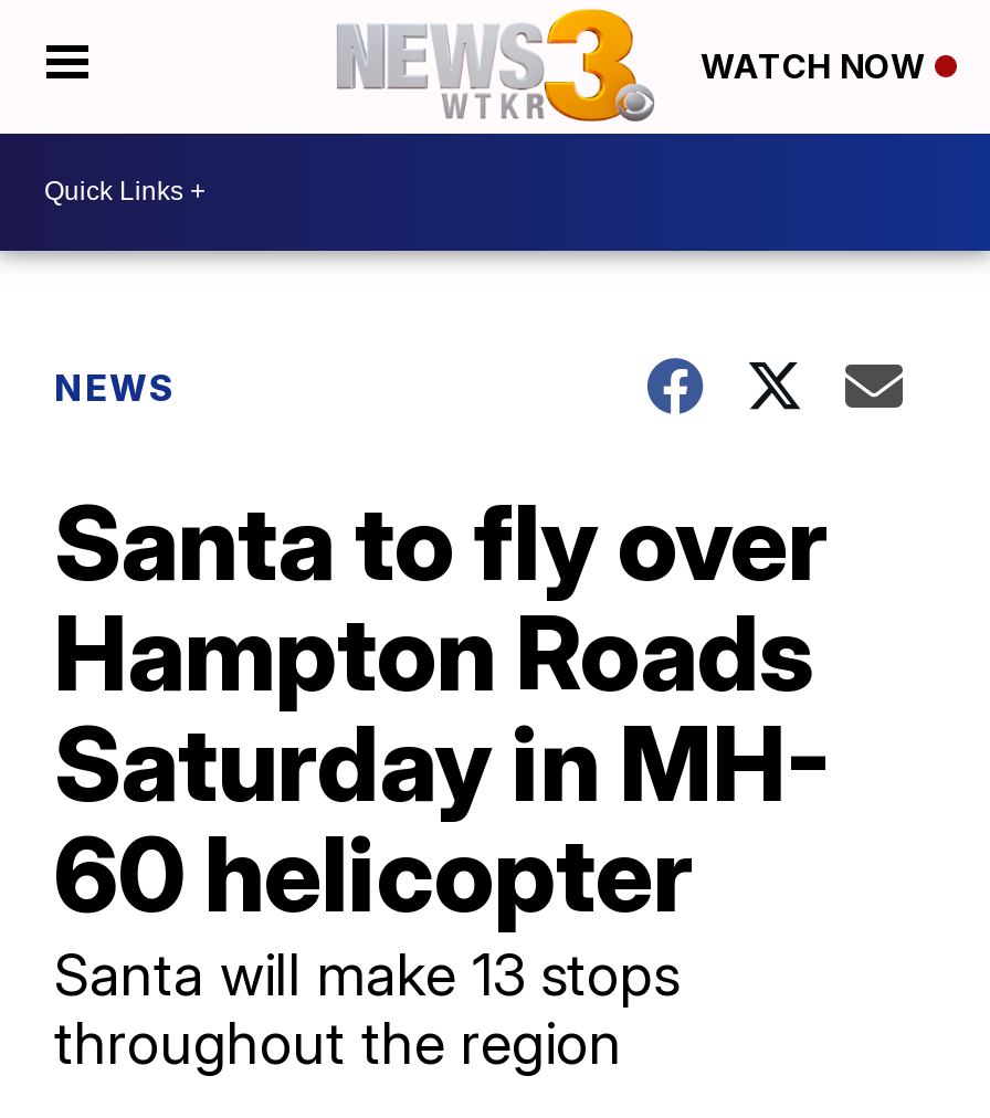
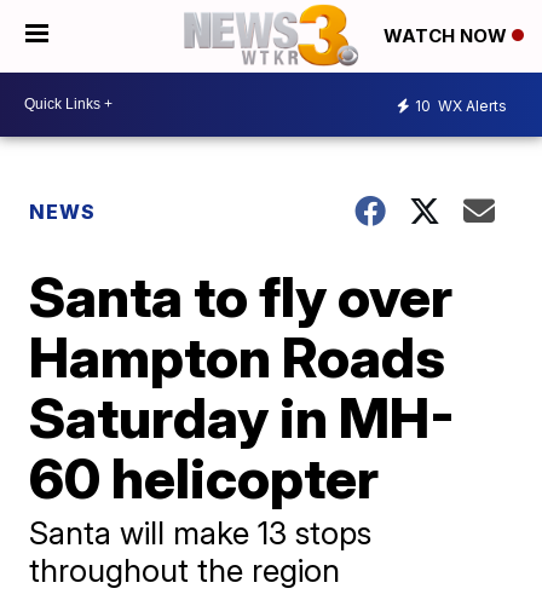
+ 10 WX Alerts
